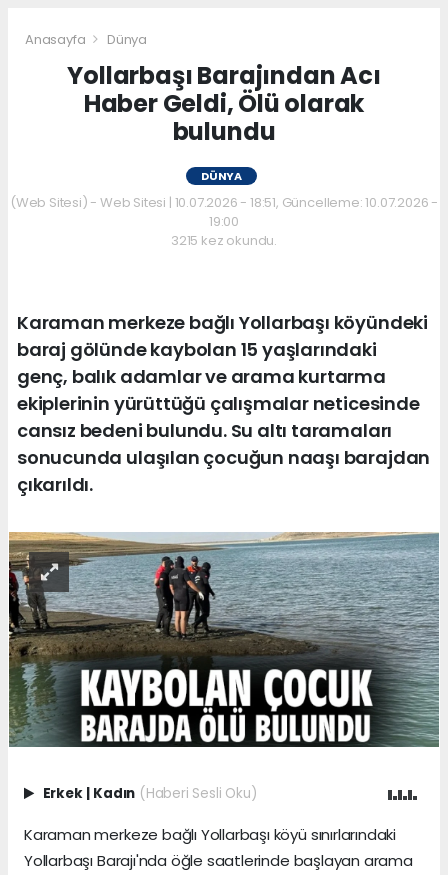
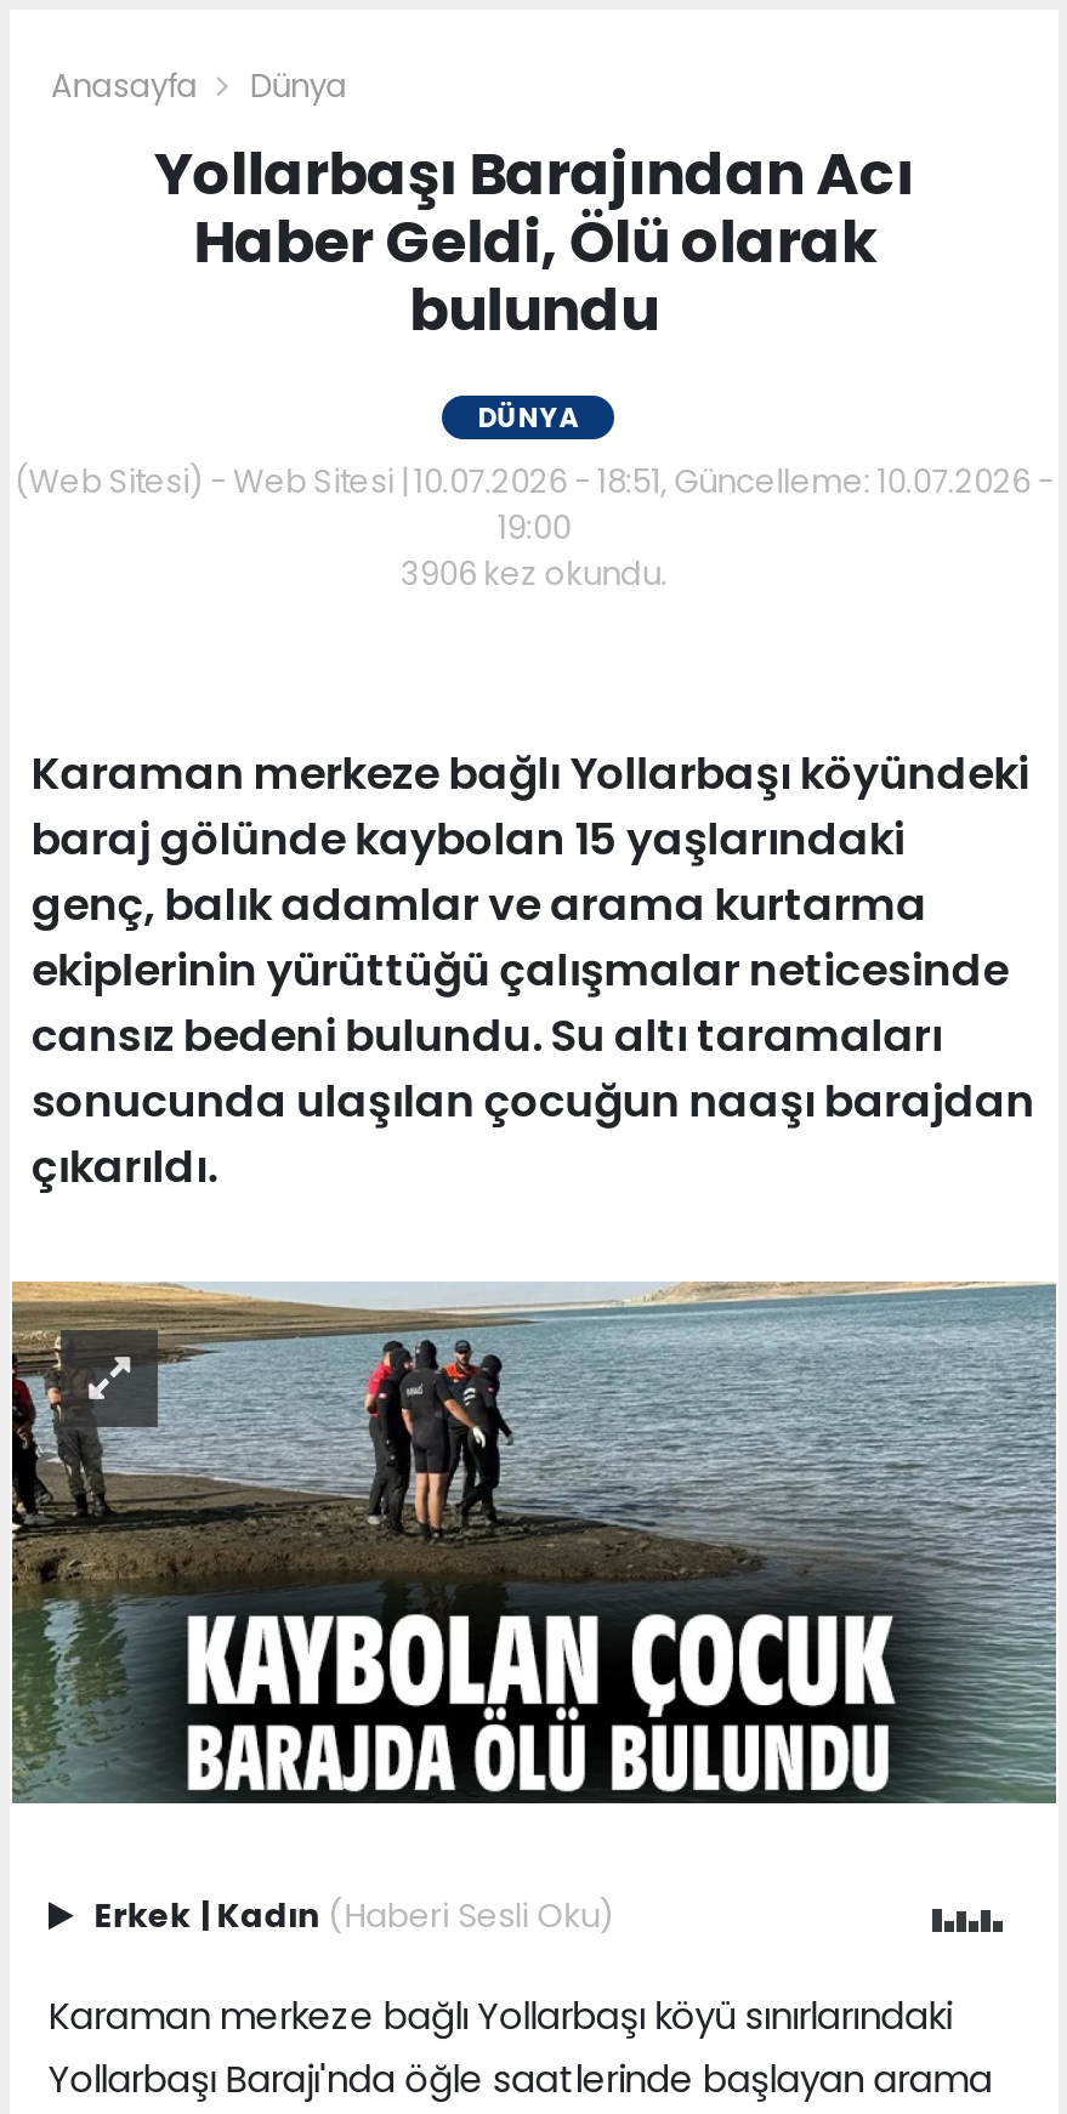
- 3215 kez okundu.
+ 3906 kez okundu.
